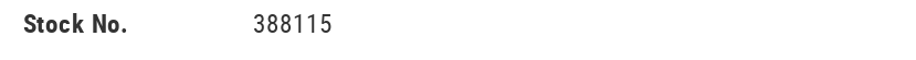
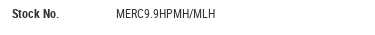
- 388115
+ MERC9.9HPMH/MLH
